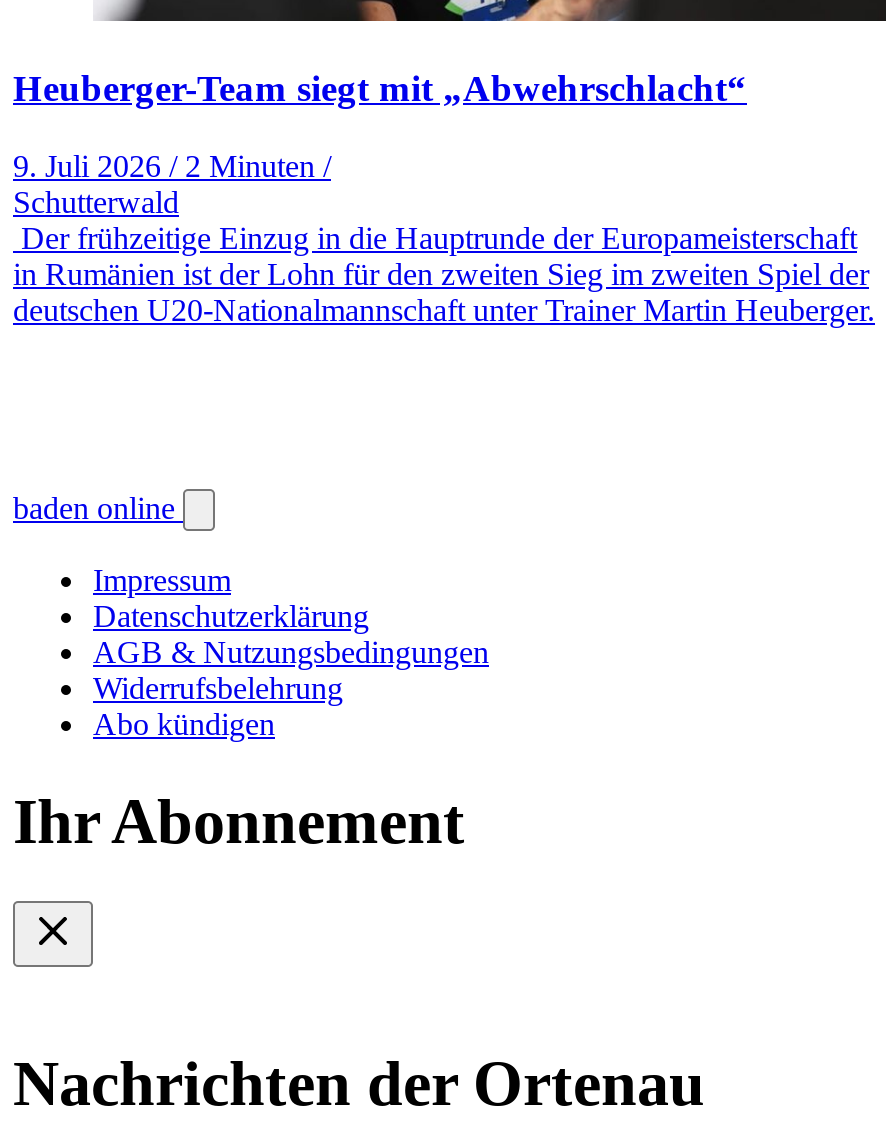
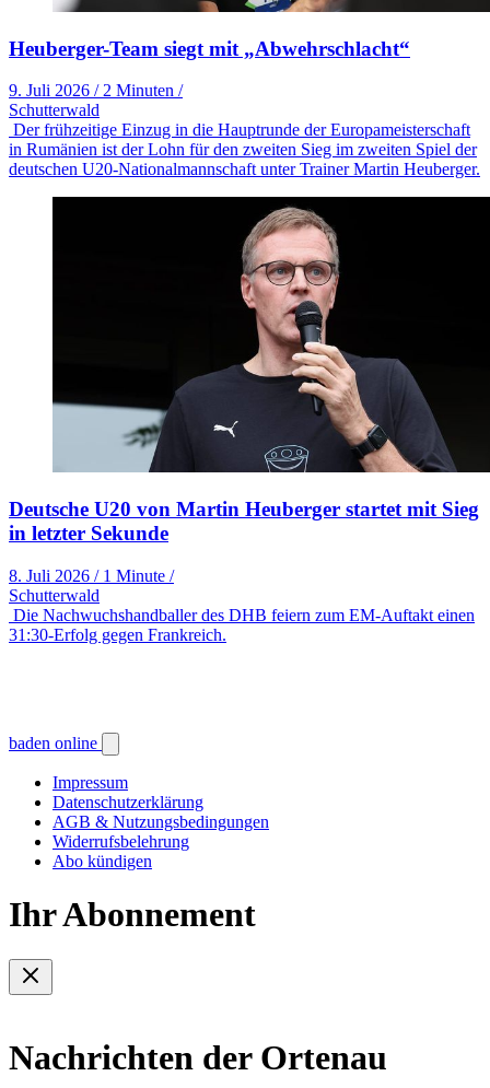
+ [image]
+ Deutsche U20 von Martin Heuberger startet mit Sieg
+ in letzter Sekunde
+ 8. Juli 2026 / 1 Minute /
+ Schutterwald
+ Die Nachwuchshandballer des DHB feiern zum EM-Auftakt einen
+ 31:30-Erfolg gegen Frankreich.
